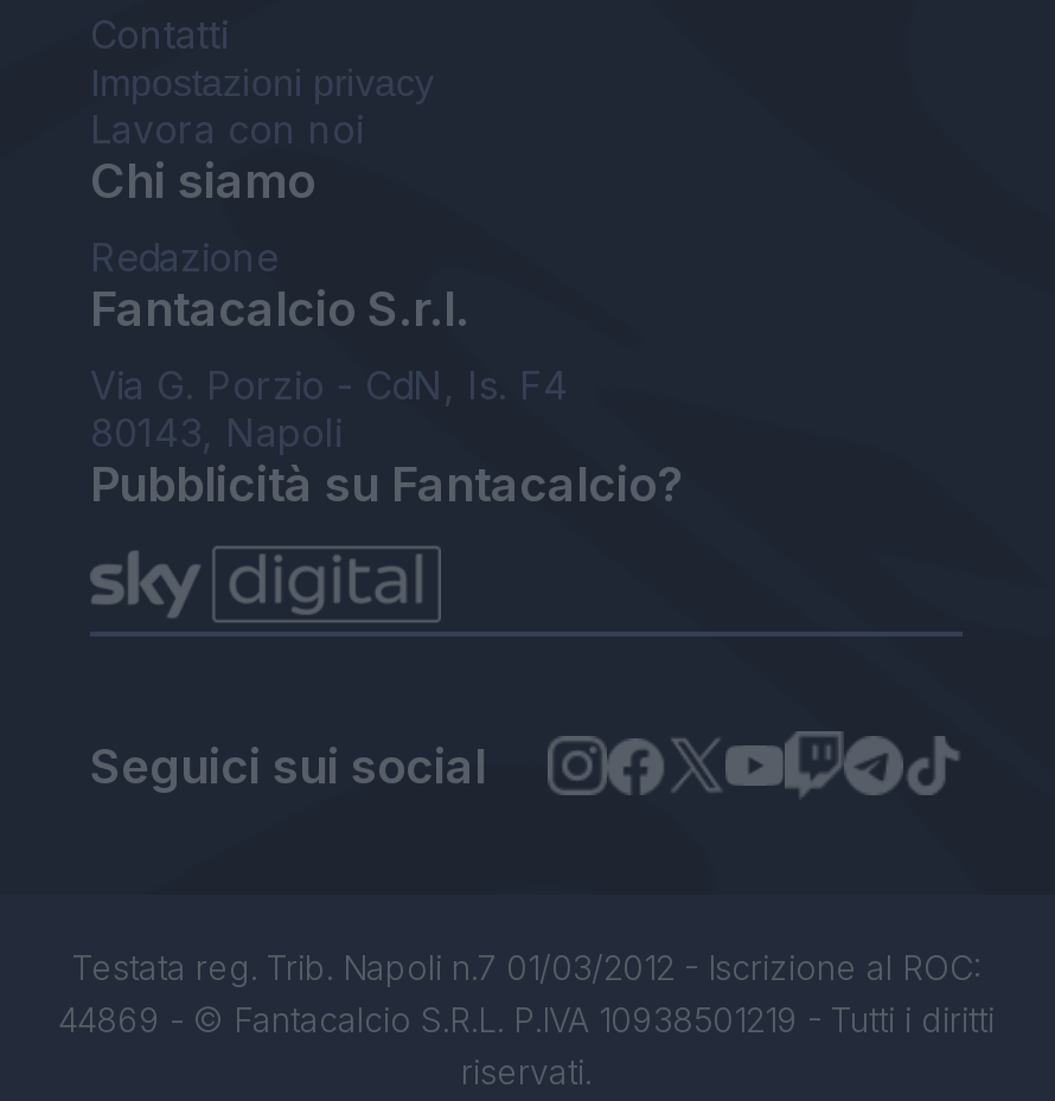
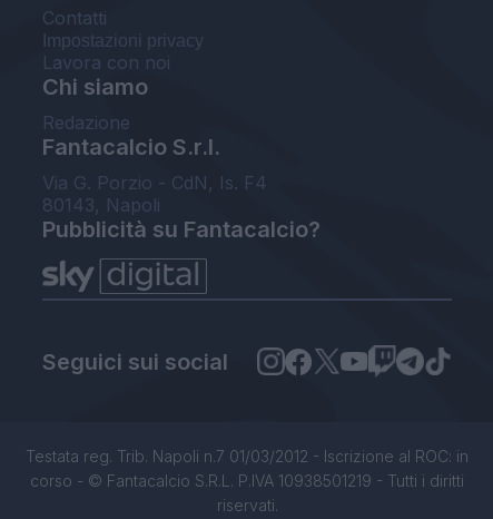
- Testata reg. Trib. Napoli n.7 01/03/2012 - Iscrizione al ROC:
- 44869 - © Fantacalcio S.R.L. P.IVA 10938501219 - Tutti i diritti
+ Testata reg. Trib. Napoli n.7 01/03/2012 - Iscrizione al ROC: in
+ corso - © Fantacalcio S.R.L. P.IVA 10938501219 - Tutti i diritti
